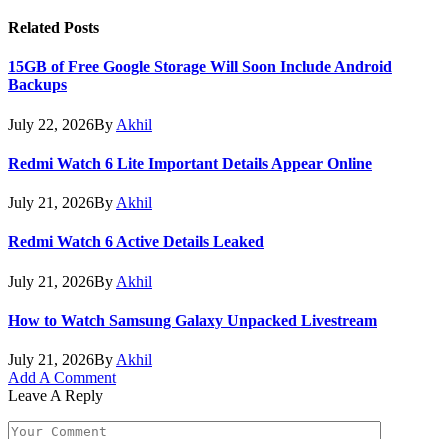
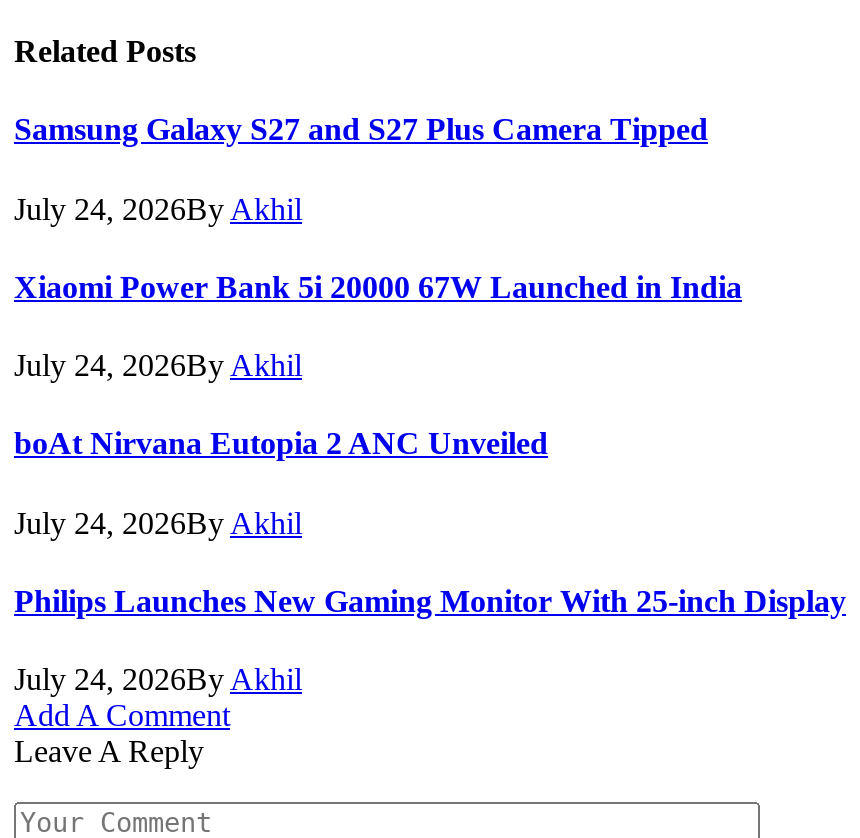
- 15GB of Free Google Storage Will Soon Include Android
- Backups
+ Samsung Galaxy S27 and S27 Plus Camera Tipped

- July 22, 2026By Akhil
+ July 24, 2026By Akhil

- Redmi Watch 6 Lite Important Details Appear Online
+ Xiaomi Power Bank 5i 20000 67W Launched in India

- July 21, 2026By Akhil
+ July 24, 2026By Akhil

- Redmi Watch 6 Active Details Leaked
+ boAt Nirvana Eutopia 2 ANC Unveiled

- July 21, 2026By Akhil
+ July 24, 2026By Akhil

- How to Watch Samsung Galaxy Unpacked Livestream
+ Philips Launches New Gaming Monitor With 25-inch Display

- July 21, 2026By Akhil
+ July 24, 2026By Akhil
